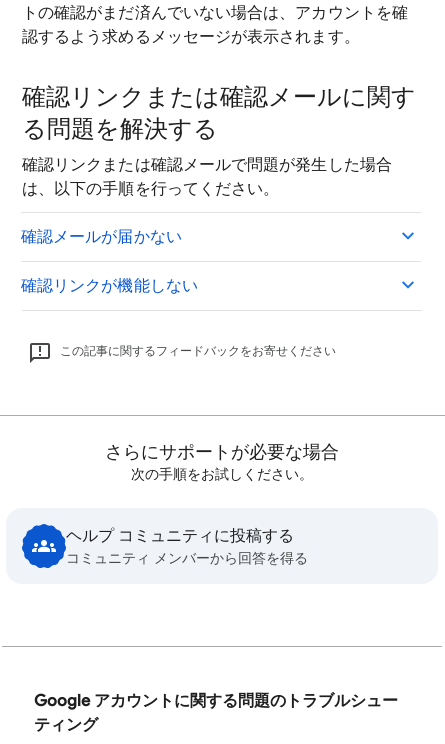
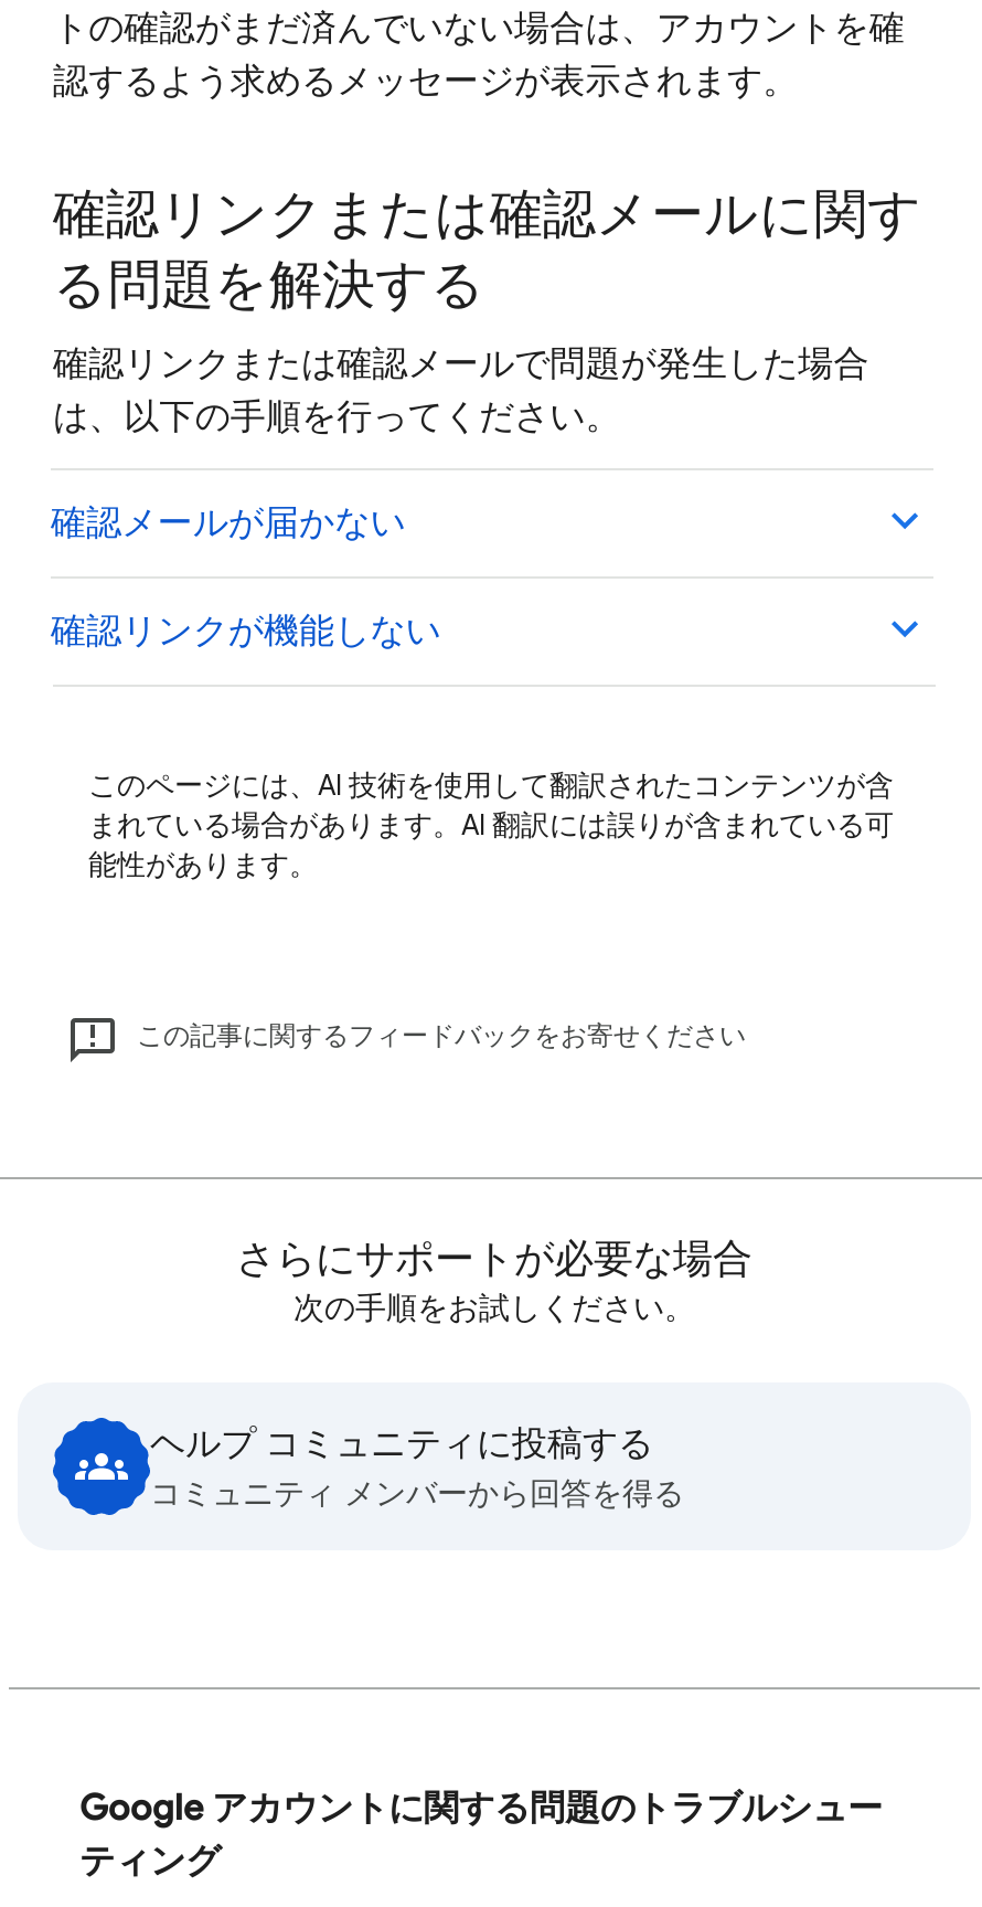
+ このページには、AI 技術を使用して翻訳されたコンテンツが含
+ まれている場合があります。AI 翻訳には誤りが含まれている可
+ 能性があります。
